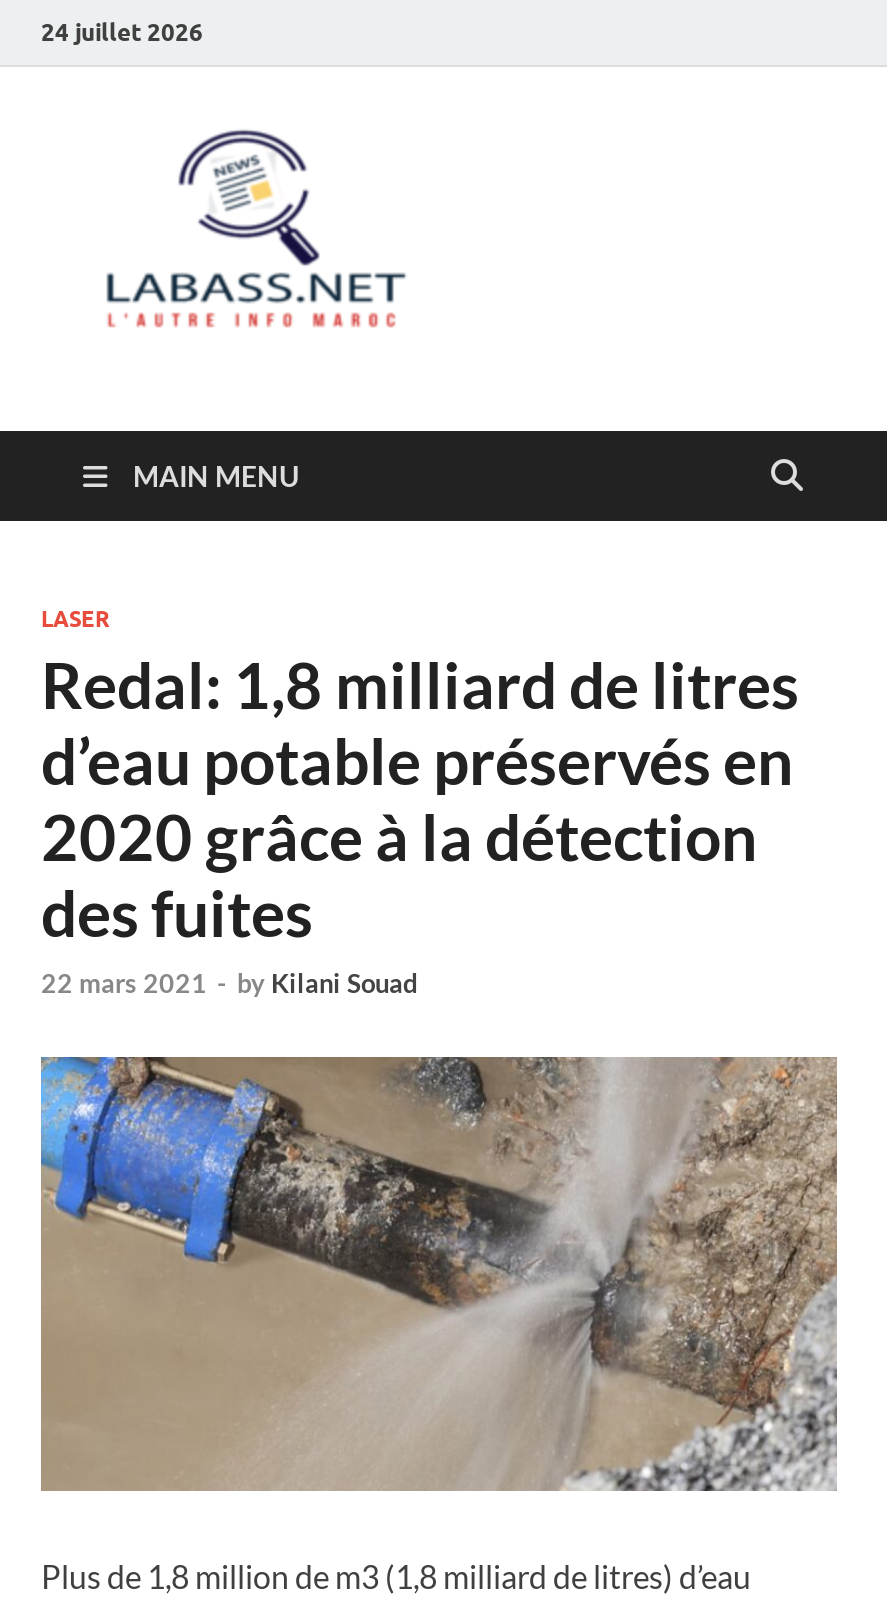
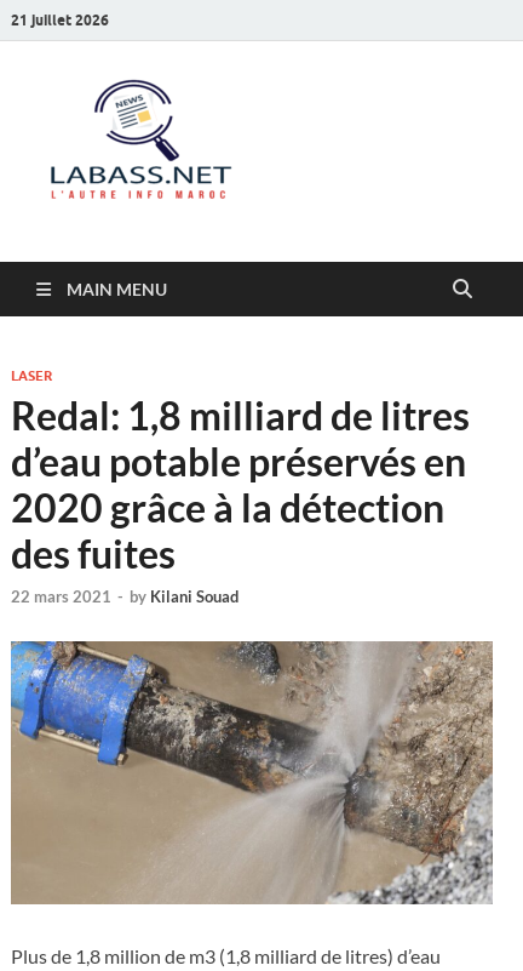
- 24 juillet 2026
+ 21 juillet 2026
